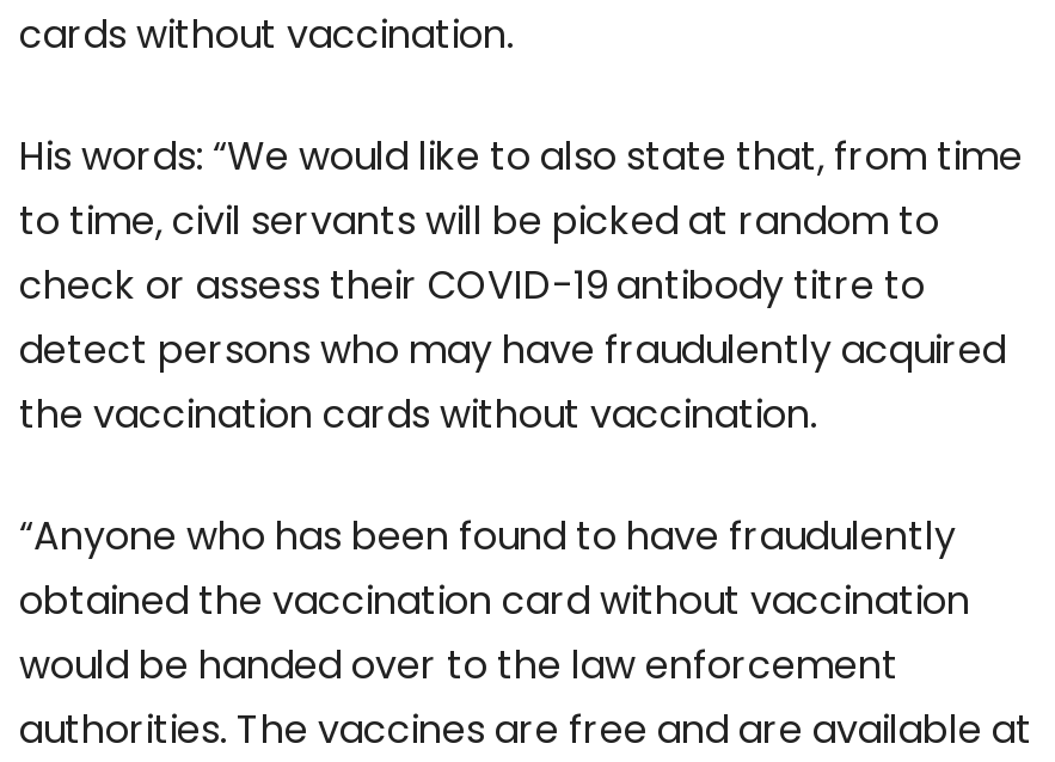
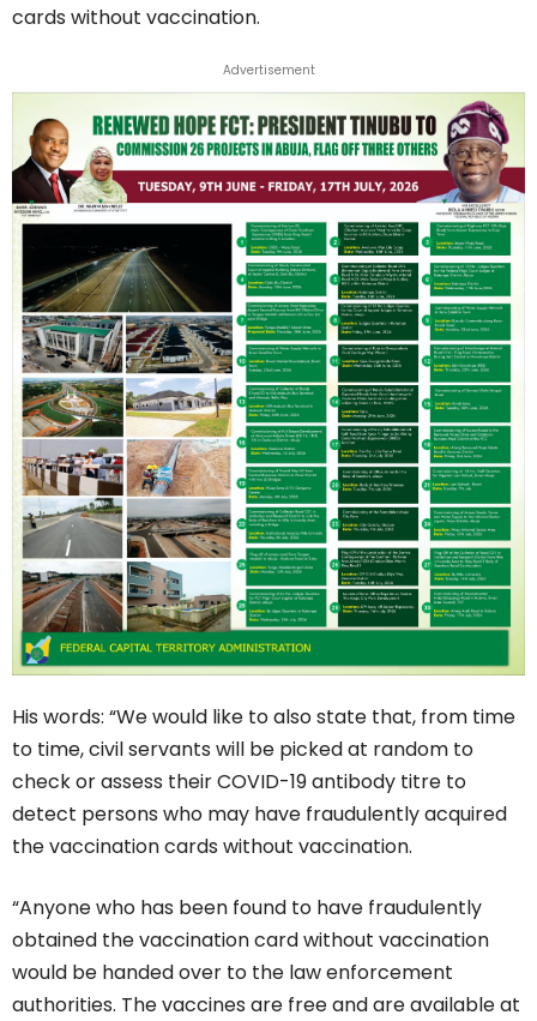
+ [image]

+ Advertisement
